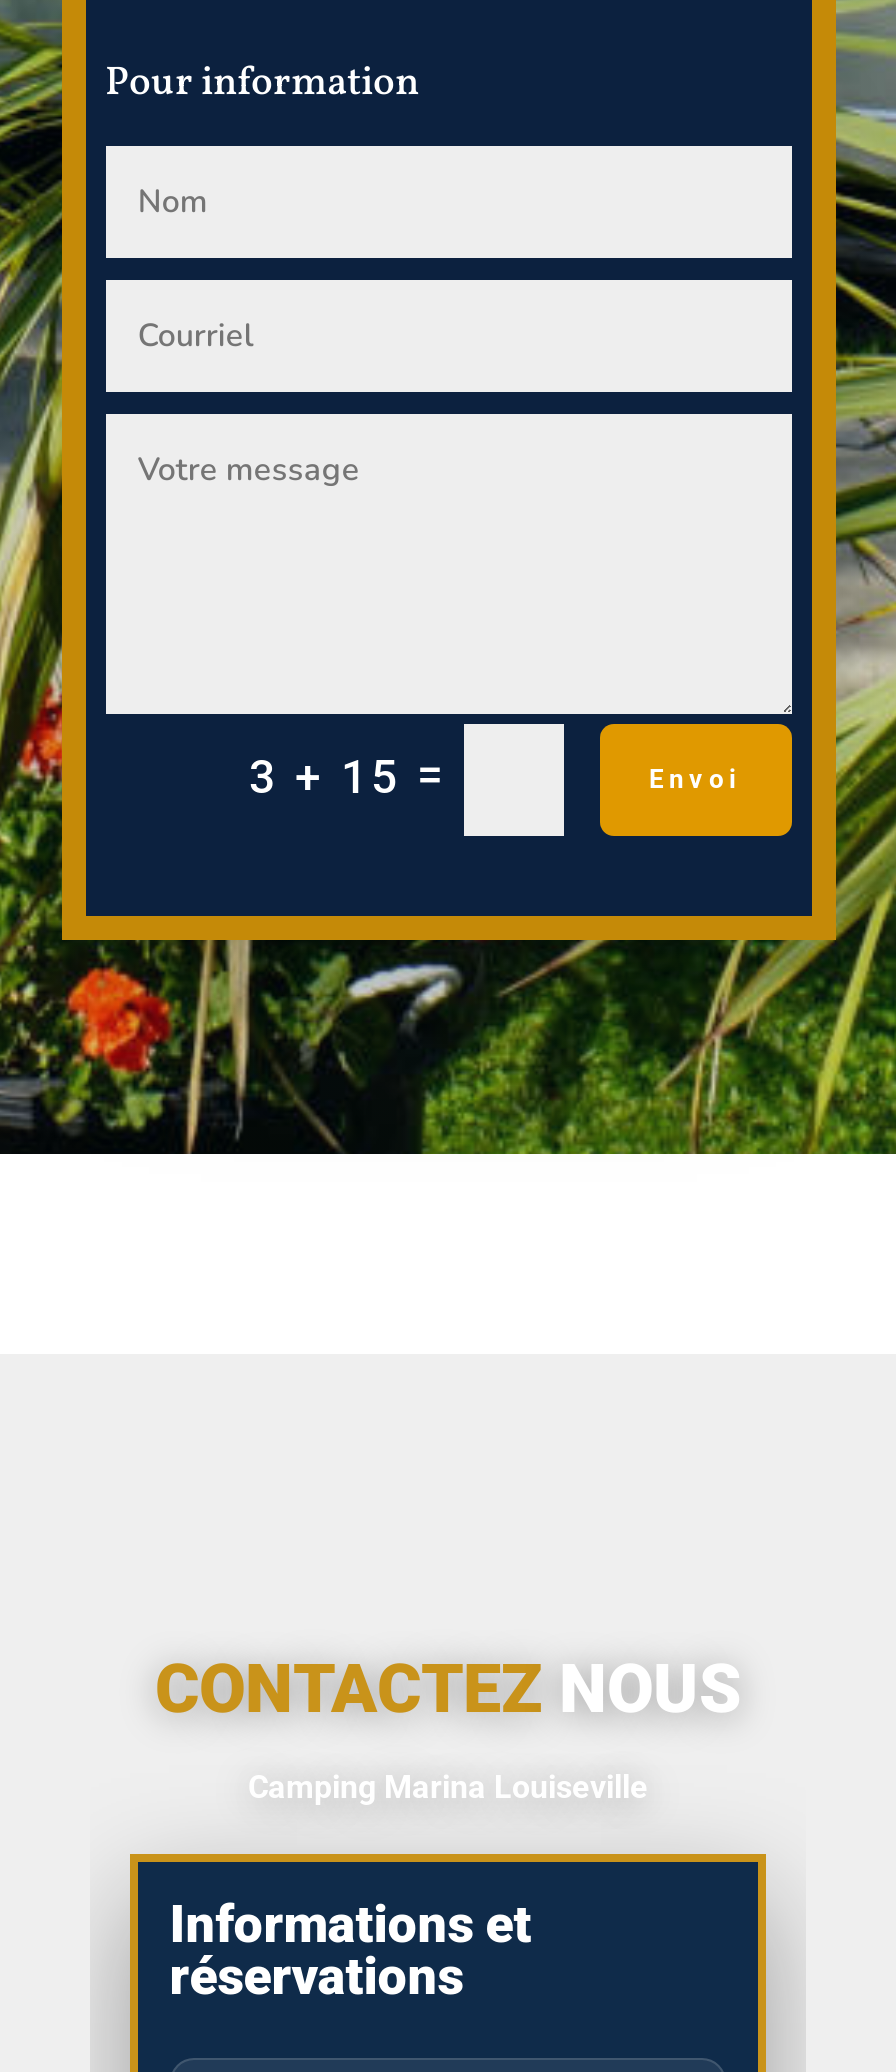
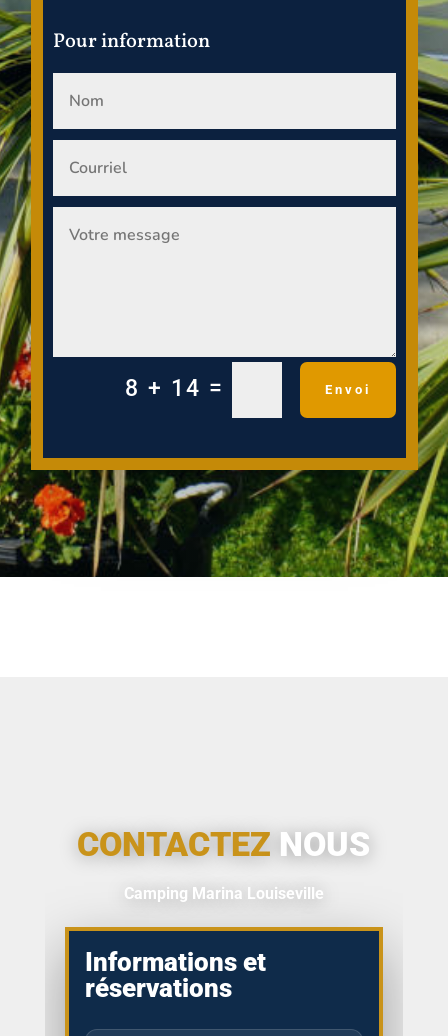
- 3 + 15 =
+ 8 + 14 =
